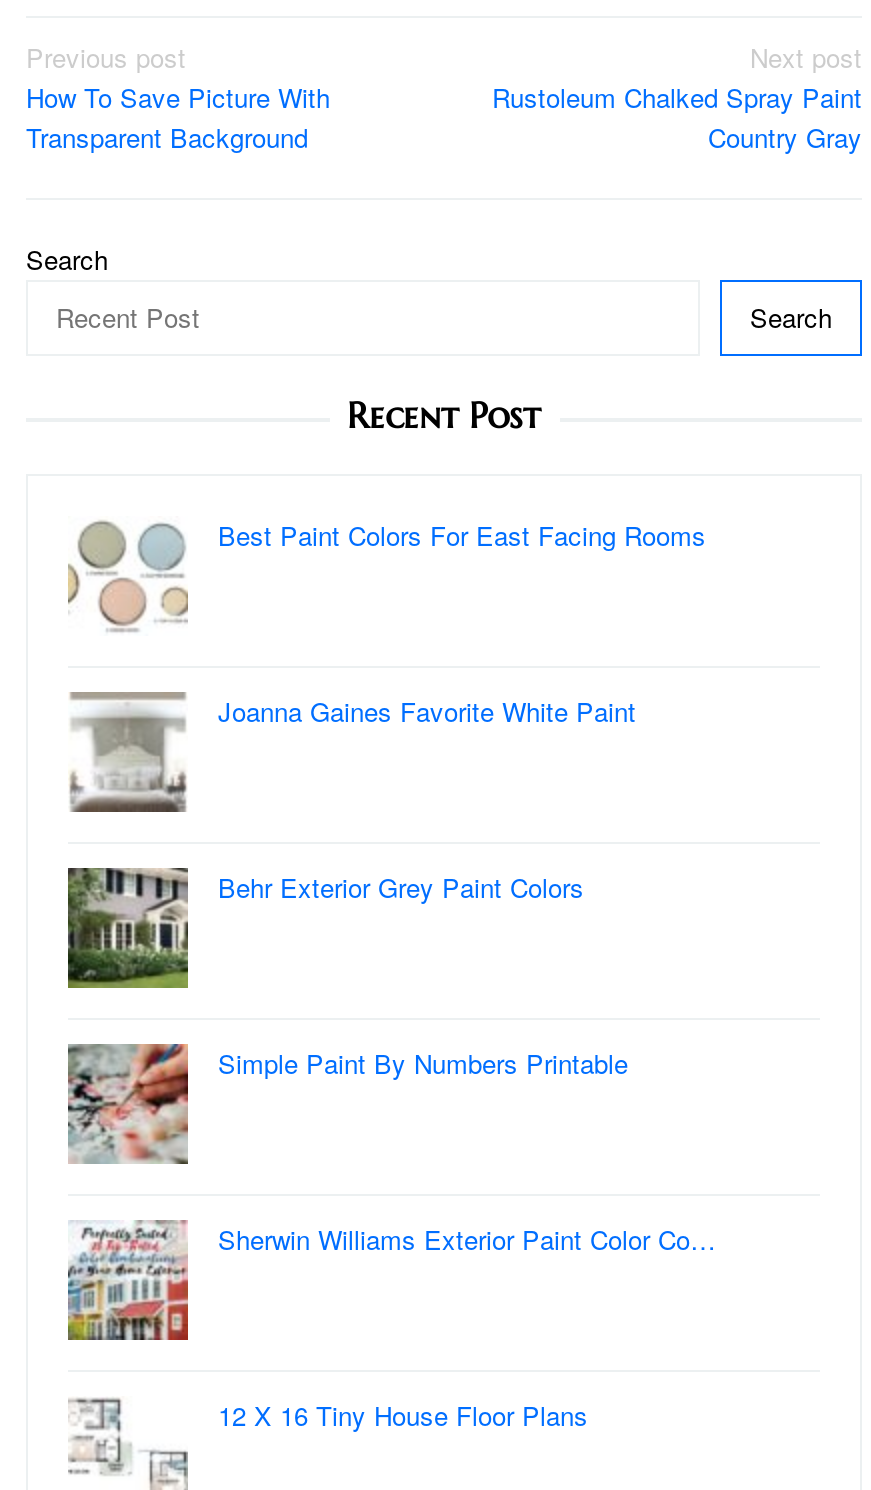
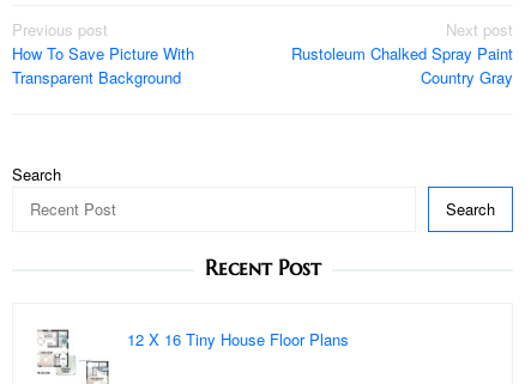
moved down: Search | Search | Recent Post

- [image]
- Best Paint Colors For East Facing Rooms

- [image]
- Joanna Gaines Favorite White Paint

- [image]
- Behr Exterior Grey Paint Colors

- [image]
- Simple Paint By Numbers Printable

- [image]
- Sherwin Williams Exterior Paint Color Co…
